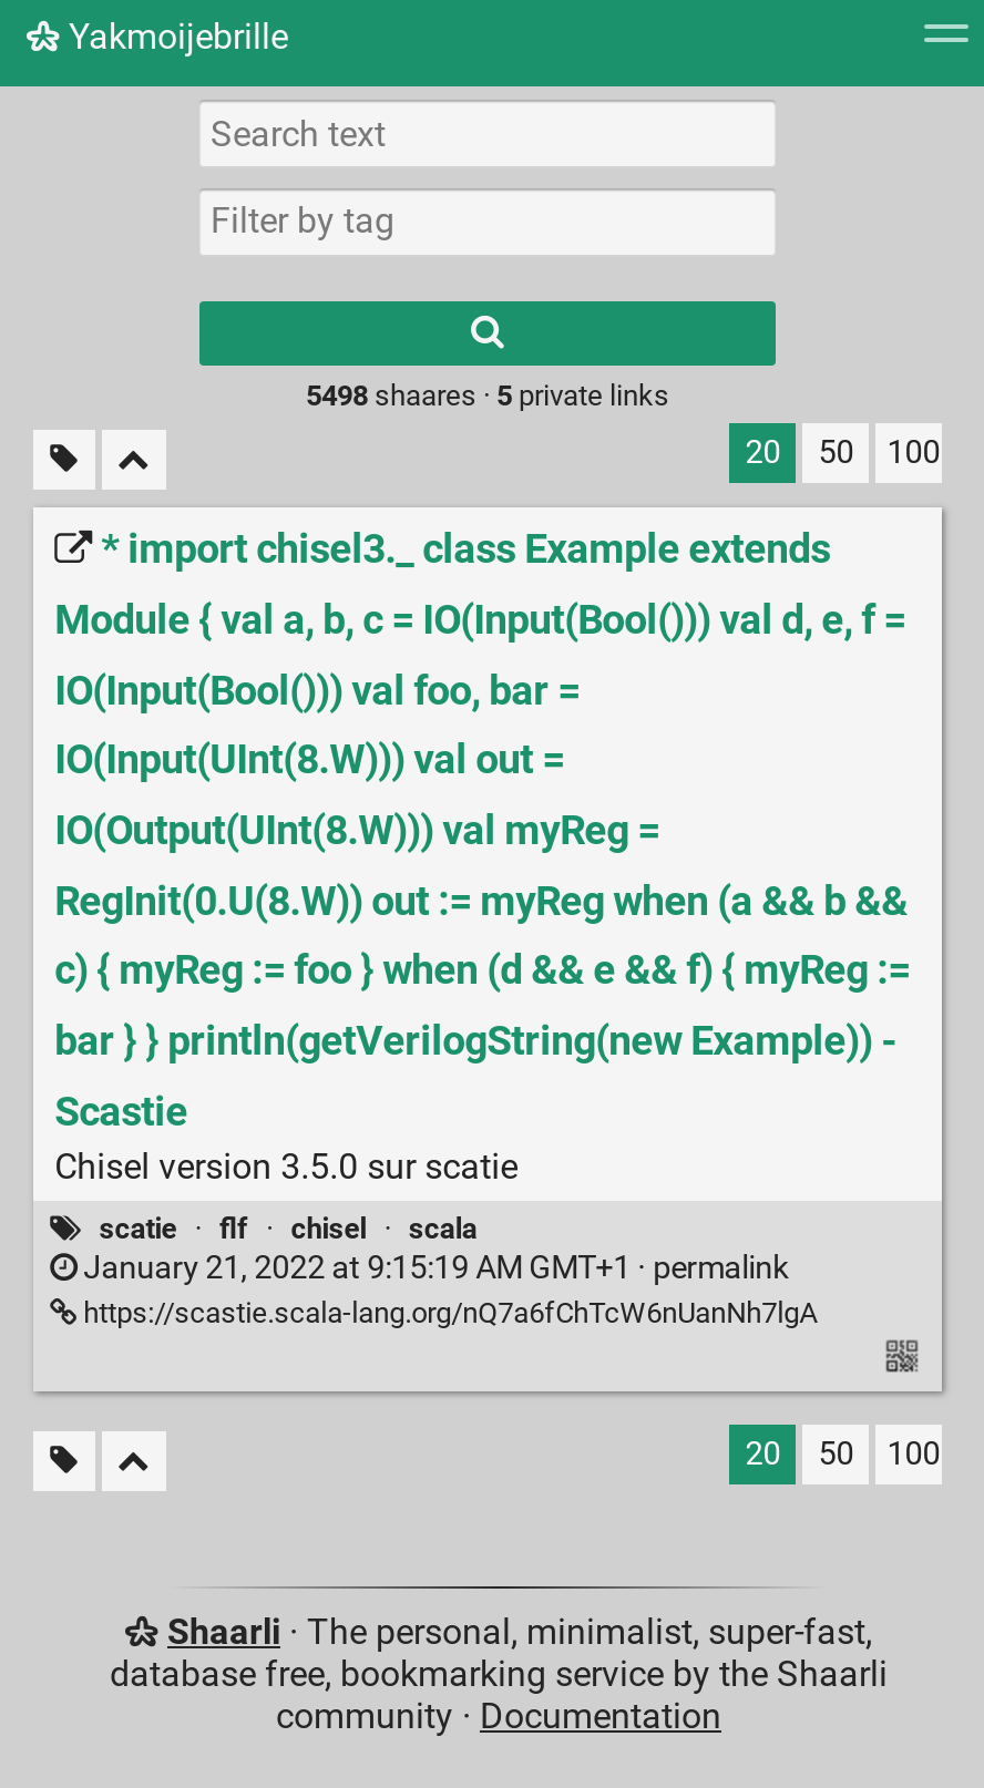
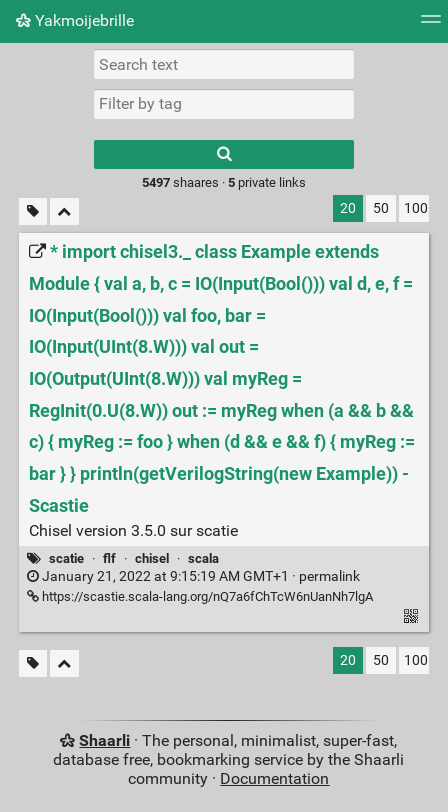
- 5498 shaares · 5 private links
+ 5497 shaares · 5 private links
